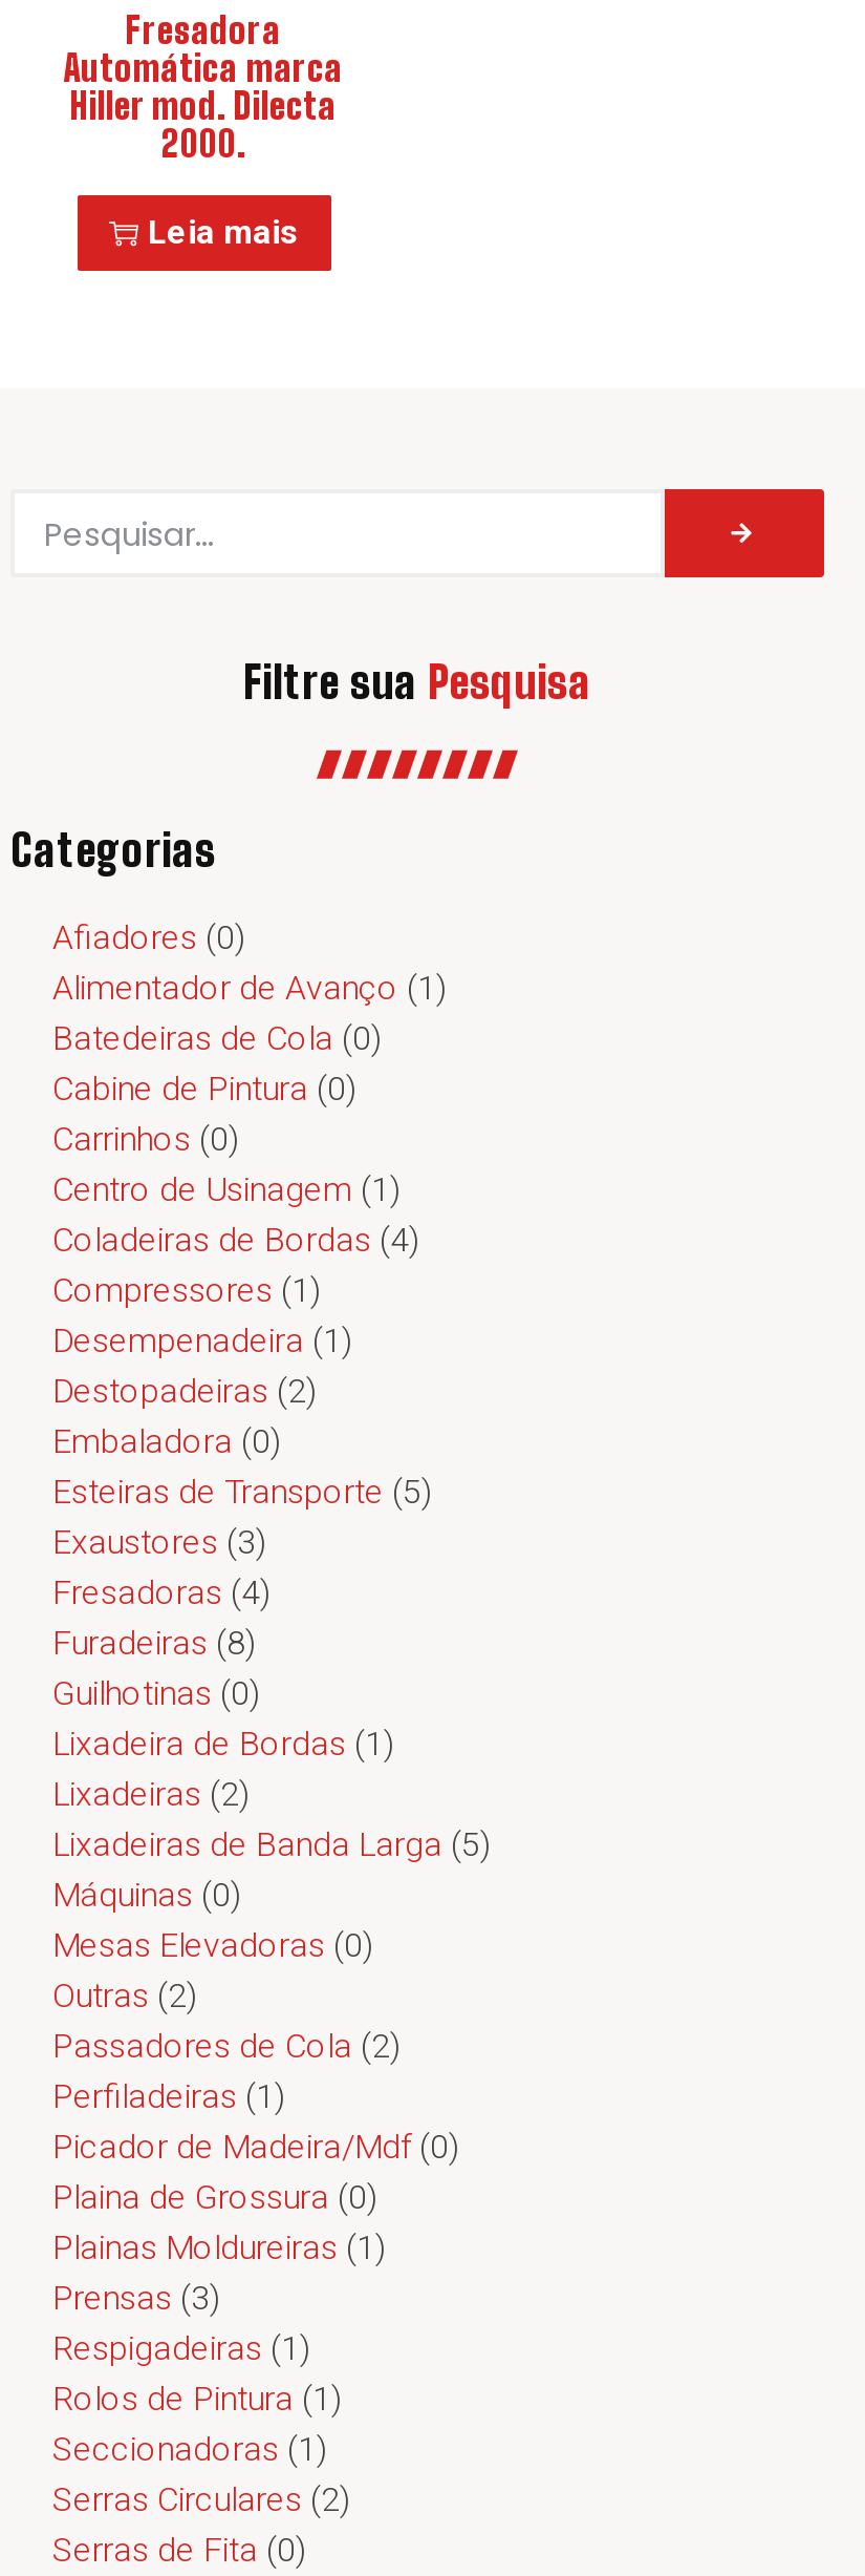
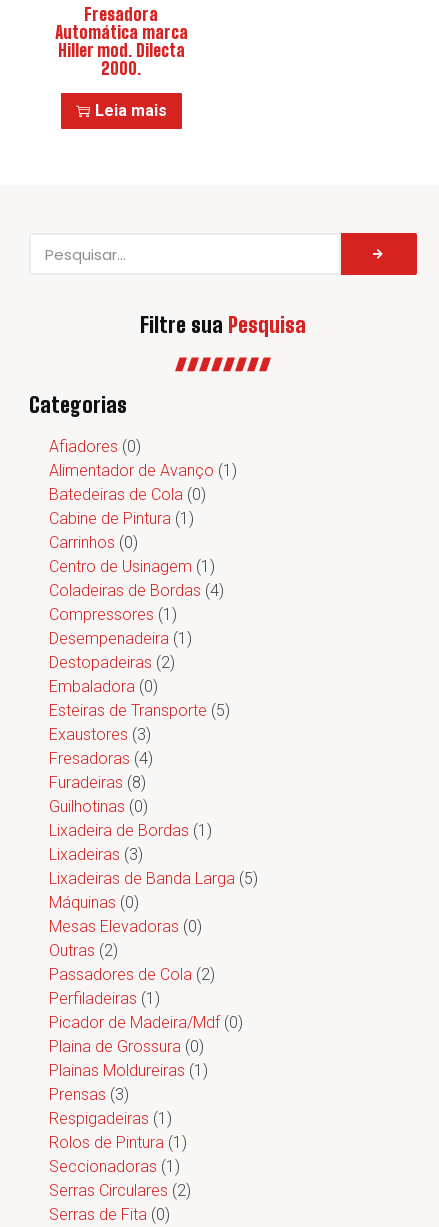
- Cabine de Pintura (0)
+ Cabine de Pintura (1)

- Lixadeiras (2)
+ Lixadeiras (3)
